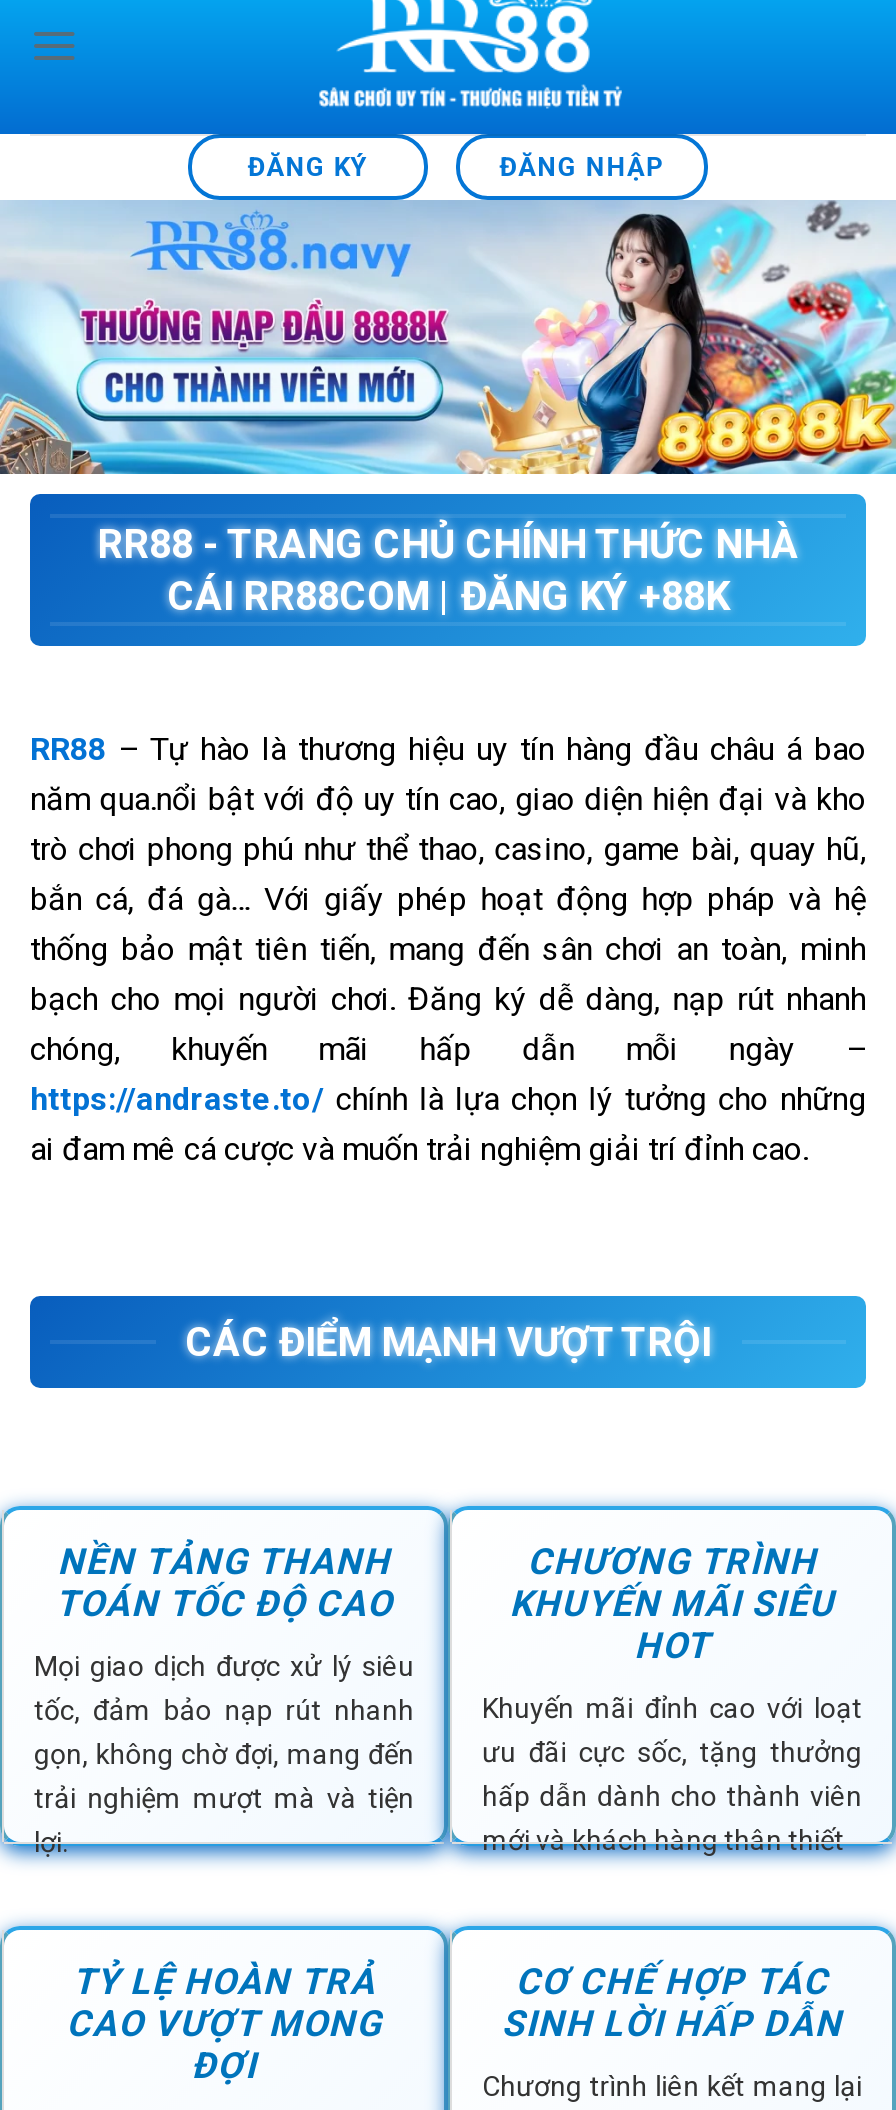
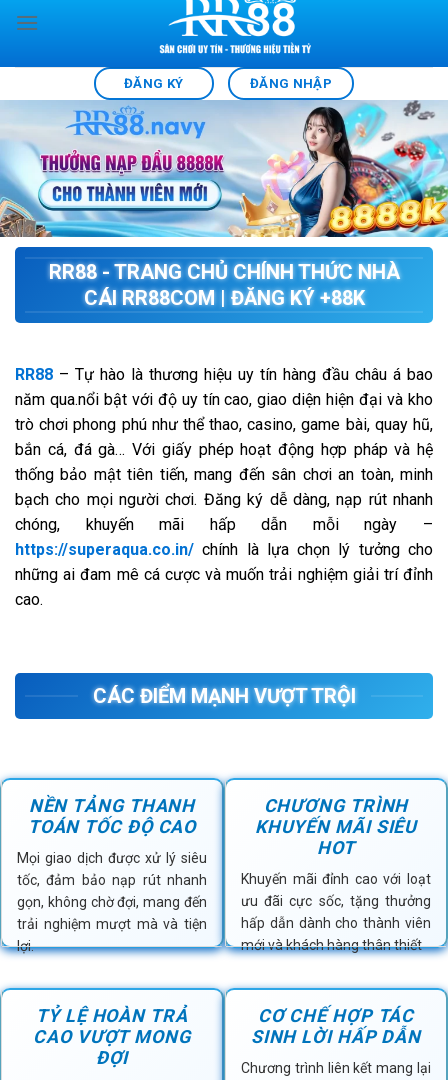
- https://andraste.to/ chính là lựa chọn lý tưởng cho những
- ai đam mê cá cược và muốn trải nghiệm giải trí đỉnh cao.
+ https://superaqua.co.in/ chính là lựa chọn lý tưởng cho
+ những ai đam mê cá cược và muốn trải nghiệm giải trí đỉnh
+ cao.
